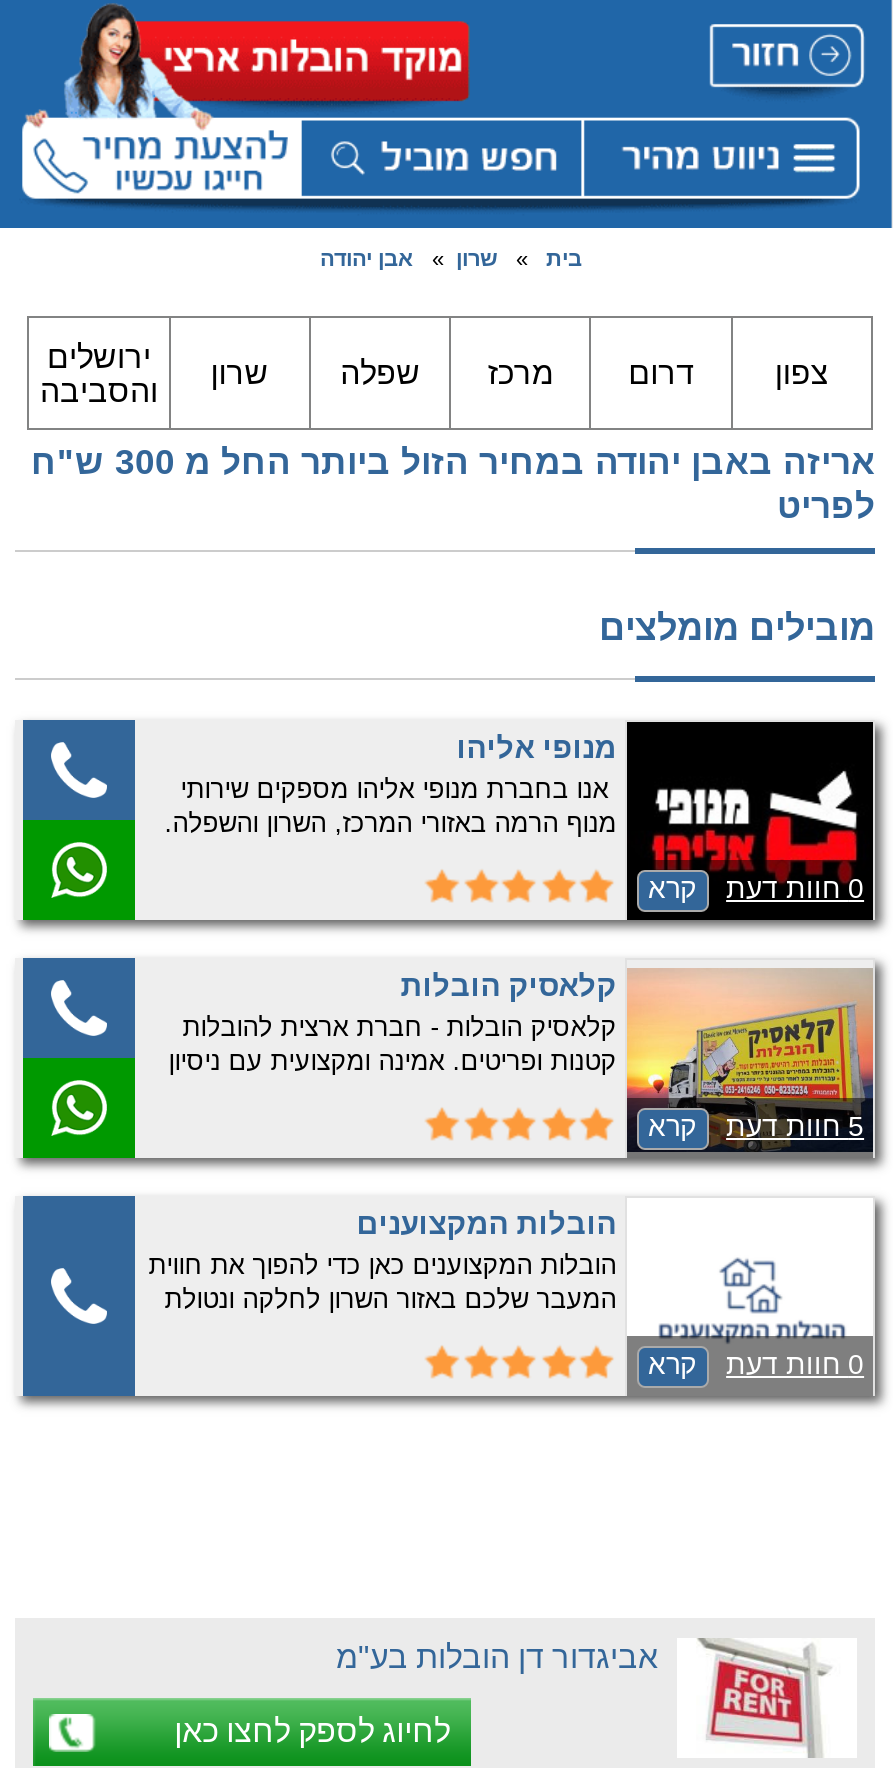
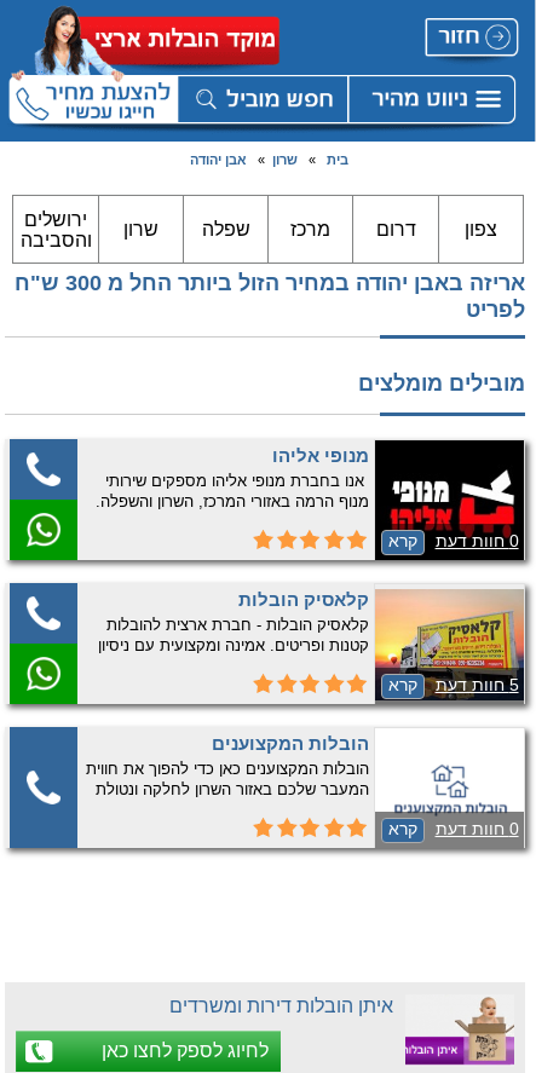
- [image]
- אביגדור דן הובלות בע"מ
+ [image]
+ איתן הובלות דירות ומשרדים
